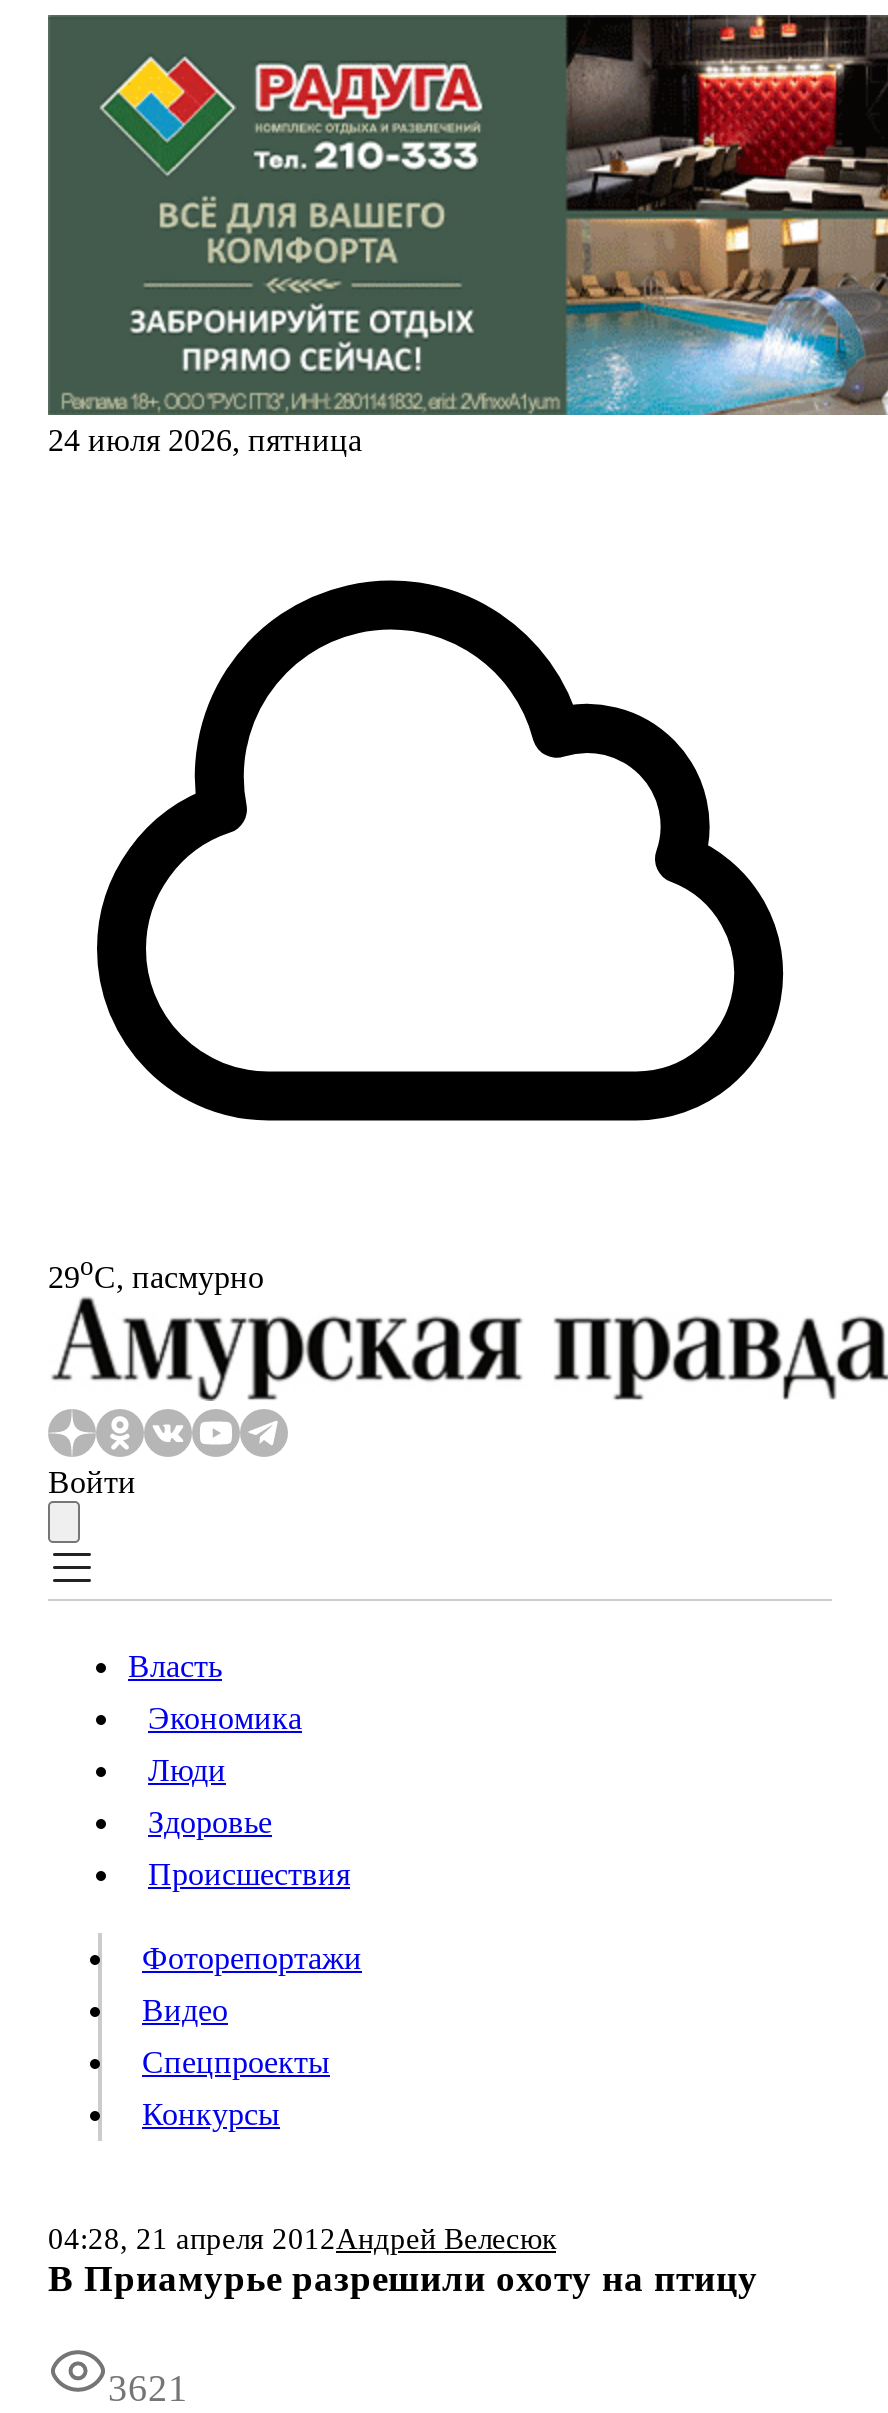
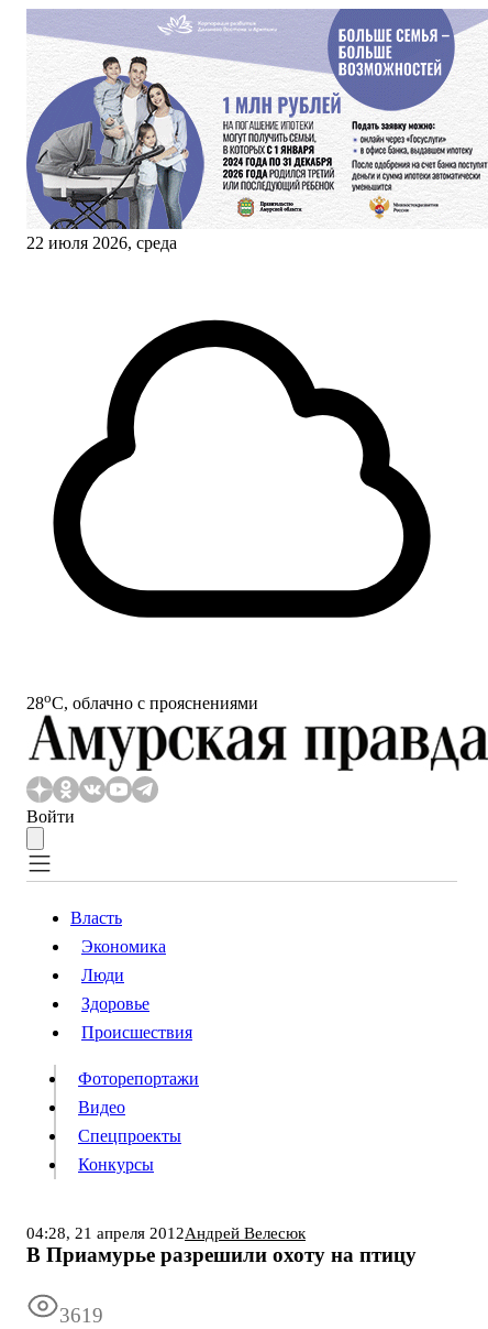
- [image]
- 24 июля 2026, пятница
+ [image]
+ 22 июля 2026, среда

- 29oС, пасмурно
+ 28oС, облачно с прояснениями

- 3621
+ 3619
